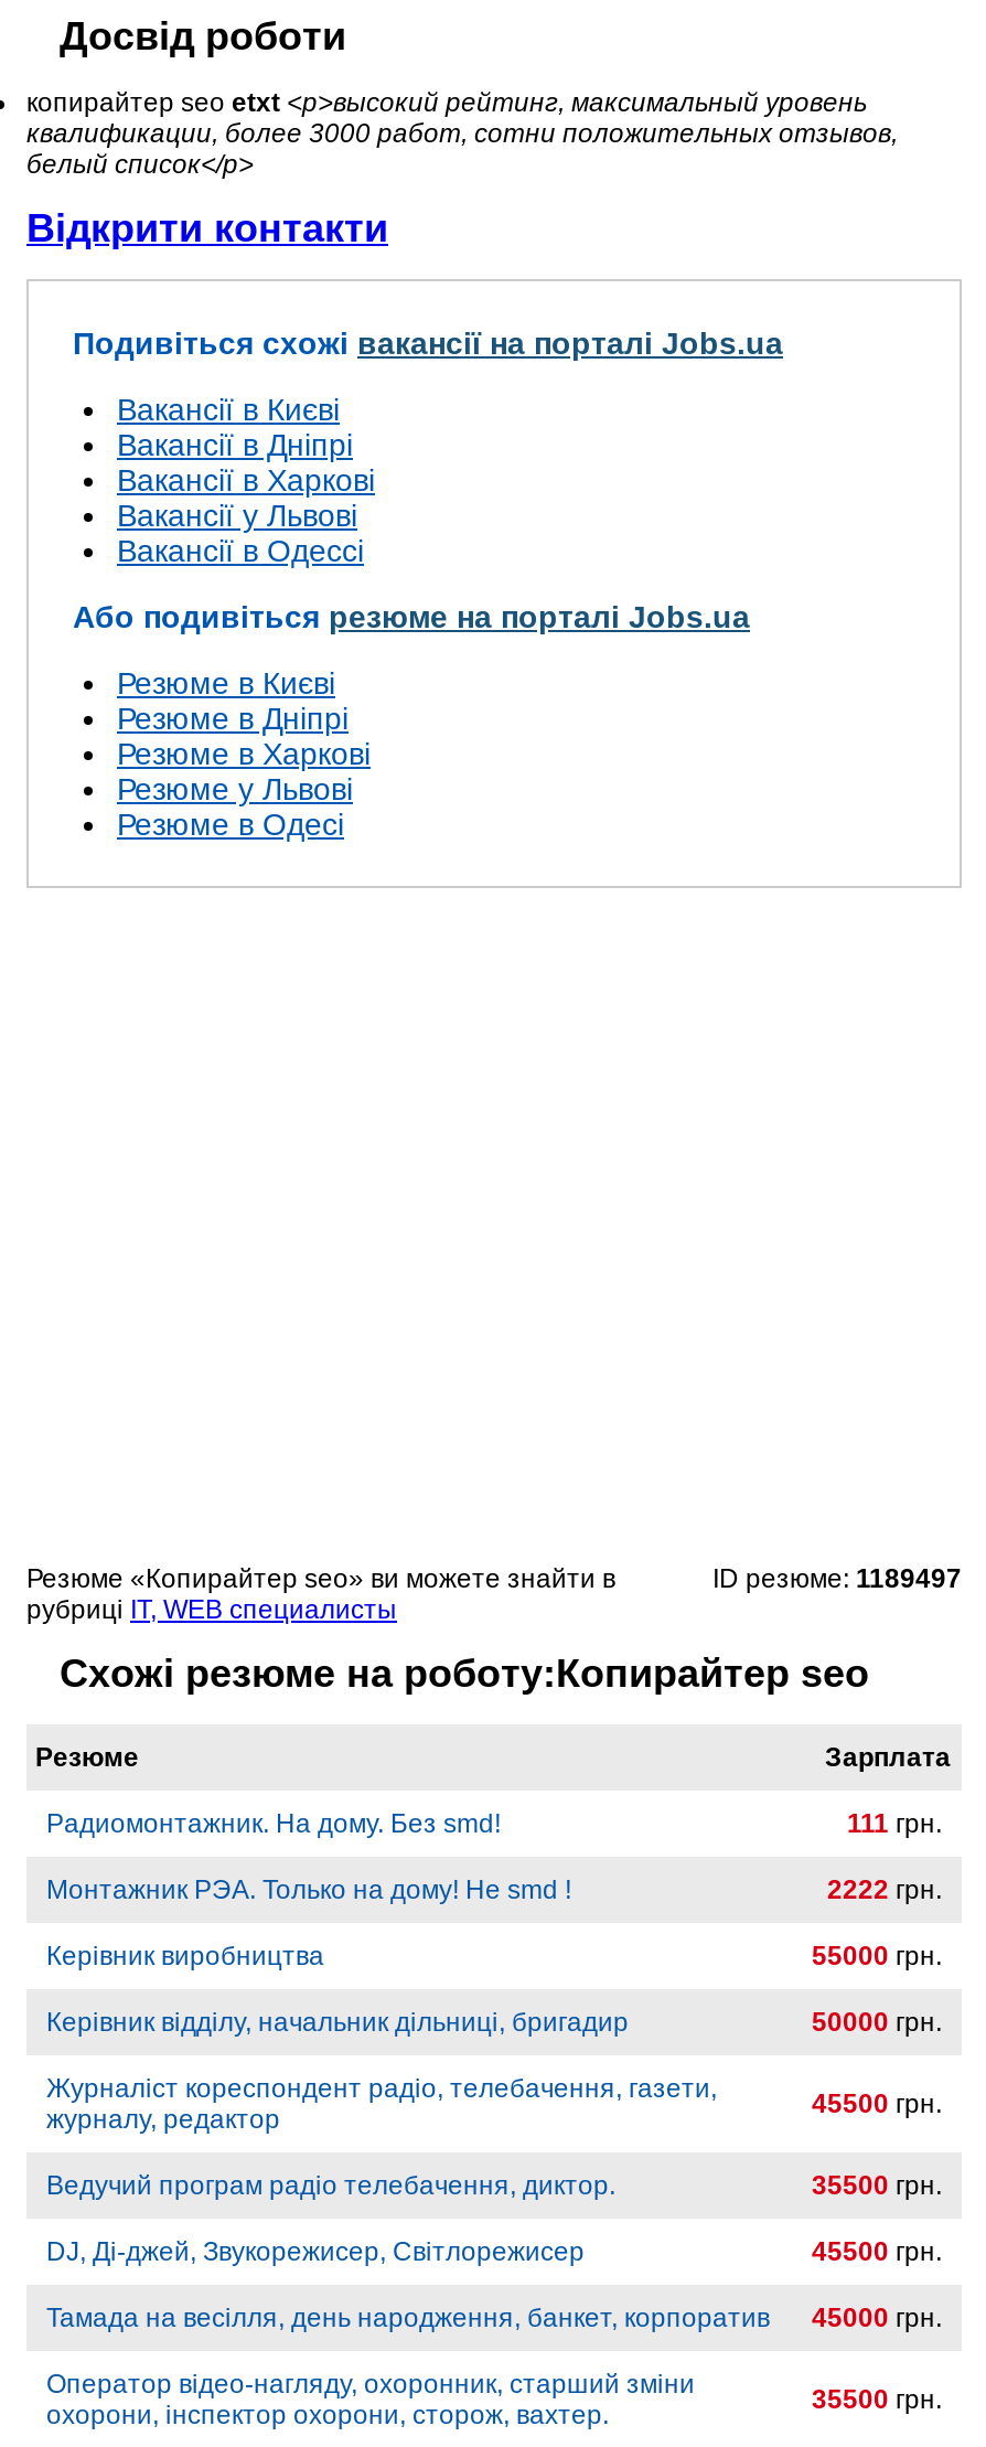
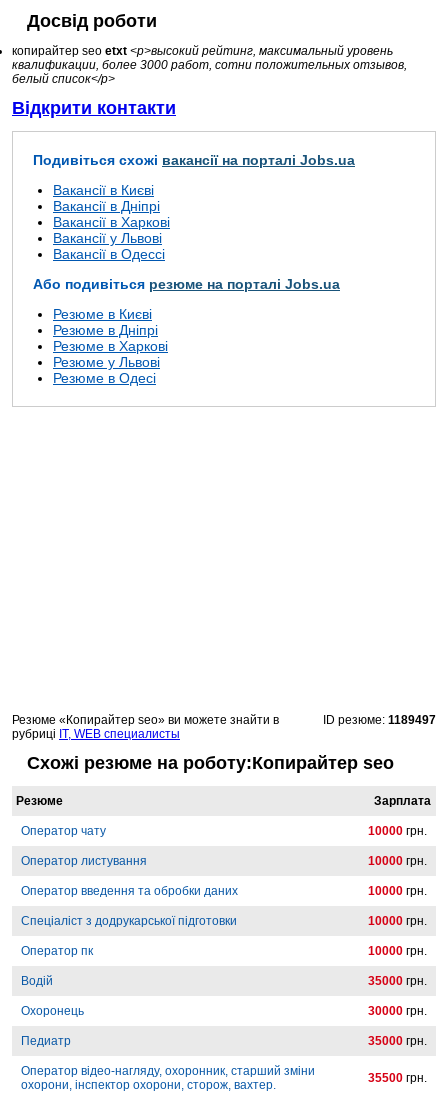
- Радиомонтажник. На дому. Без smd!
- 111 грн.
+ Оператор чату
+ 10000 грн.

- Монтажник РЭА. Только на дому! Не smd !
- 2222 грн.
+ Оператор листування
+ 10000 грн.

- Керівник виробництва
- 55000 грн.
+ Оператор введення та обробки даних
+ 10000 грн.

- Керівник відділу, начальник дільниці, бригадир
- 50000 грн.
+ Спеціаліст з додрукарської підготовки
+ 10000 грн.

- Журналіст кореспондент радіо, телебачення, газети,
- журналу, редактор
- 45500 грн.
+ Оператор пк
+ 10000 грн.

- Ведучий програм радіо телебачення, диктор.
- 35500 грн.
+ Водій
+ 35000 грн.

- DJ, Ді-джей, Звукорежисер, Світлорежисер
- 45500 грн.
+ Охоронець
+ 30000 грн.

- Тамада на весілля, день народження, банкет, корпоратив
- 45000 грн.
+ Педиатр
+ 35000 грн.
